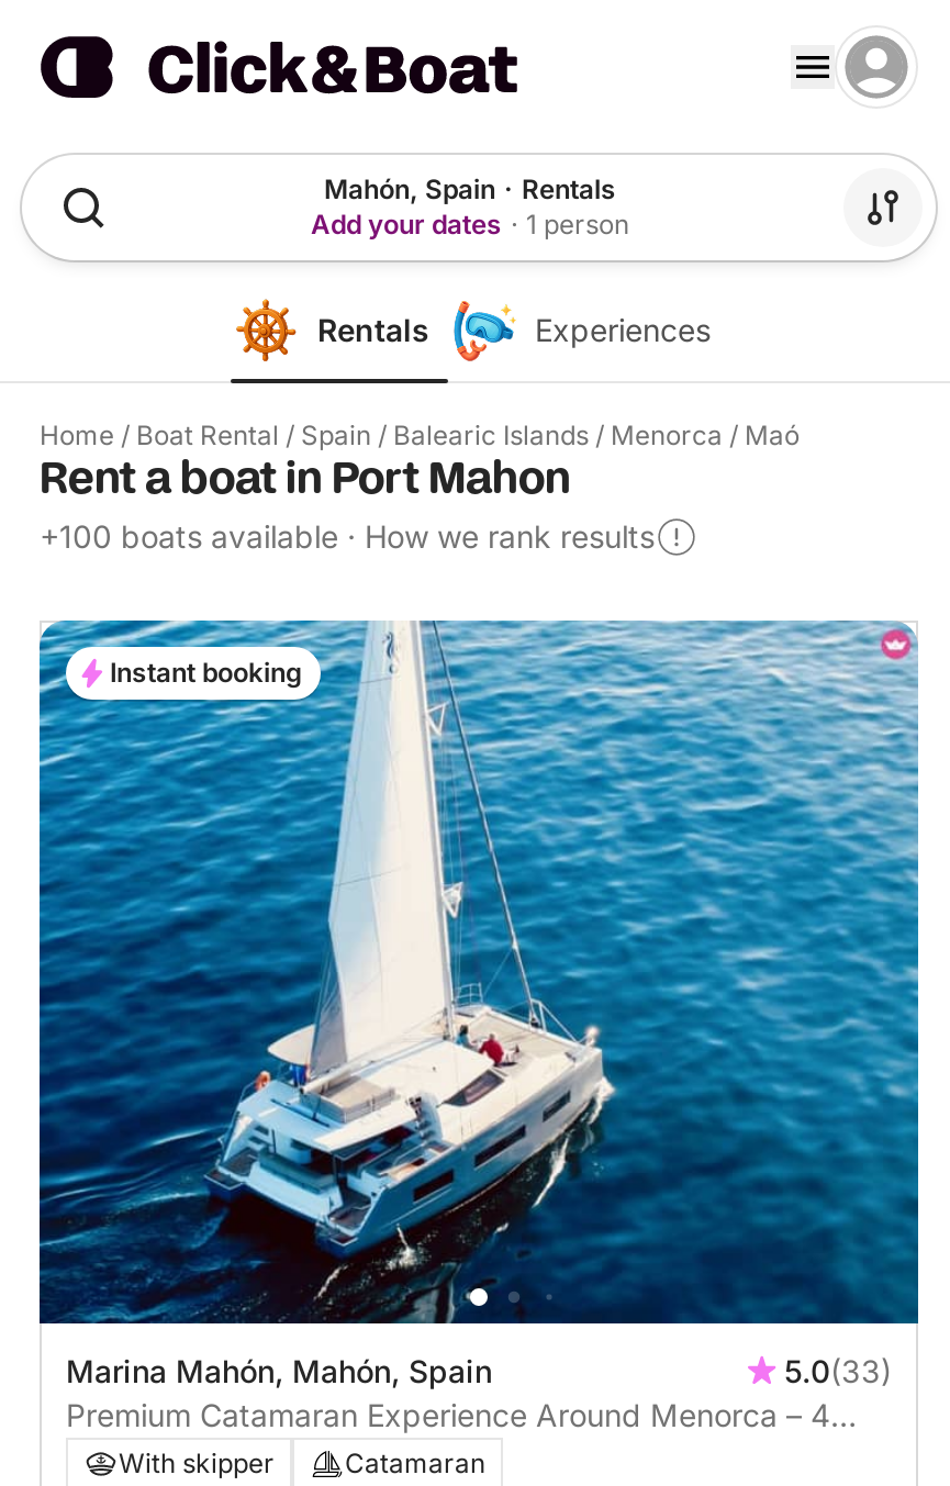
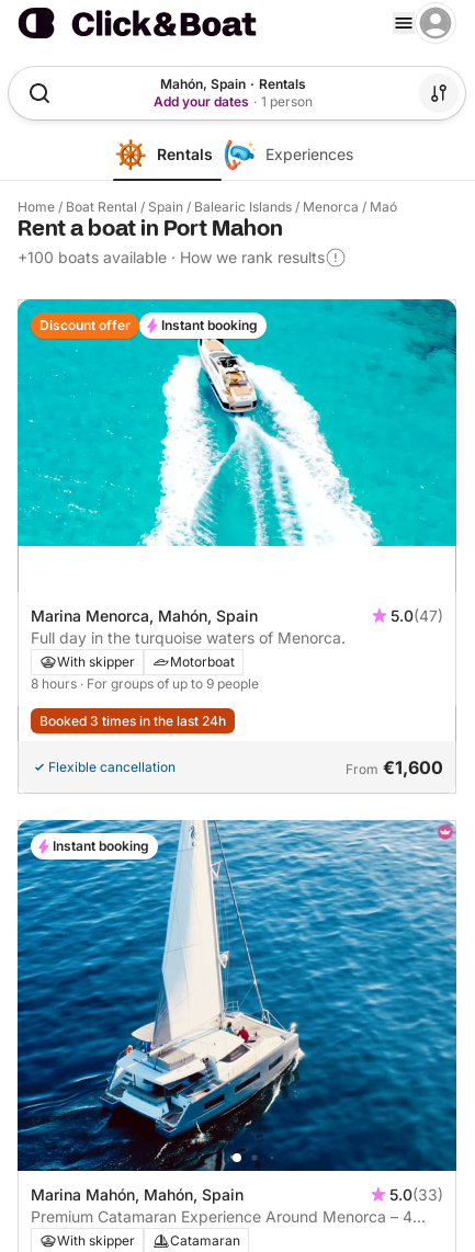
+ [image]
+ Discount offer
+ Instant booking

+ Marina Menorca, Mahón, Spain
+ 5.0 (47)
+ Full day in the turquoise waters of Menorca.
+ With skipper
+ Motorboat
+ 8 hours · For groups of up to 9 people
+ Booked 3 times in the last 24h
+ Flexible cancellation
+ From €1,600
